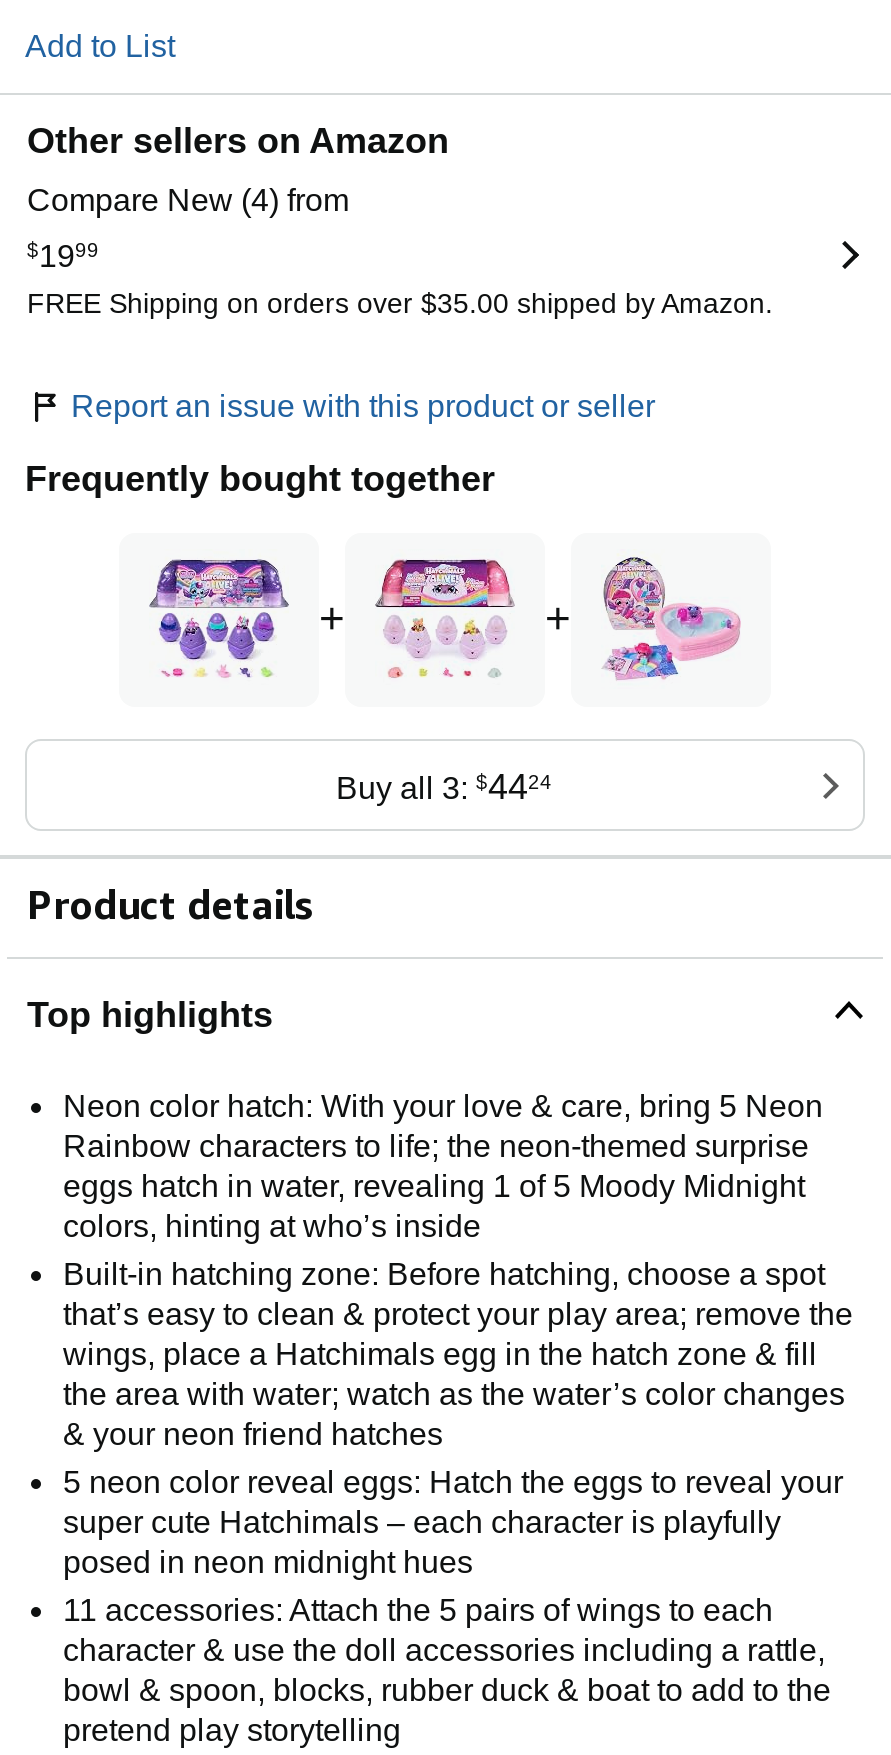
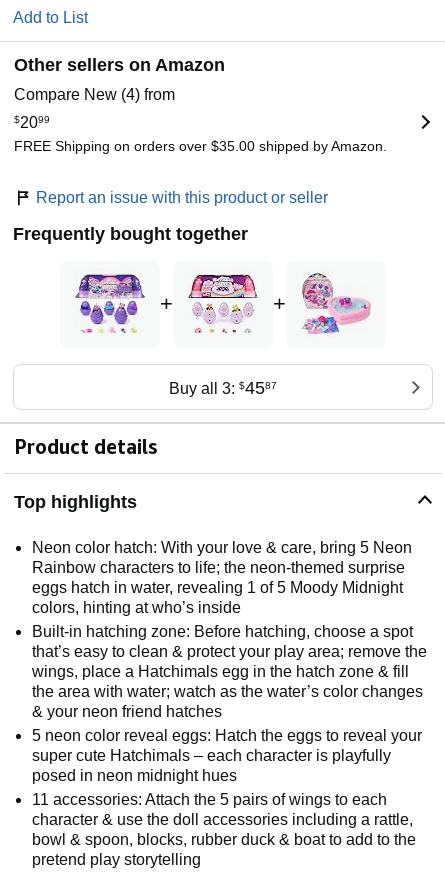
- $1999
+ $2099

- Buy all 3: $4424
+ Buy all 3: $4587
